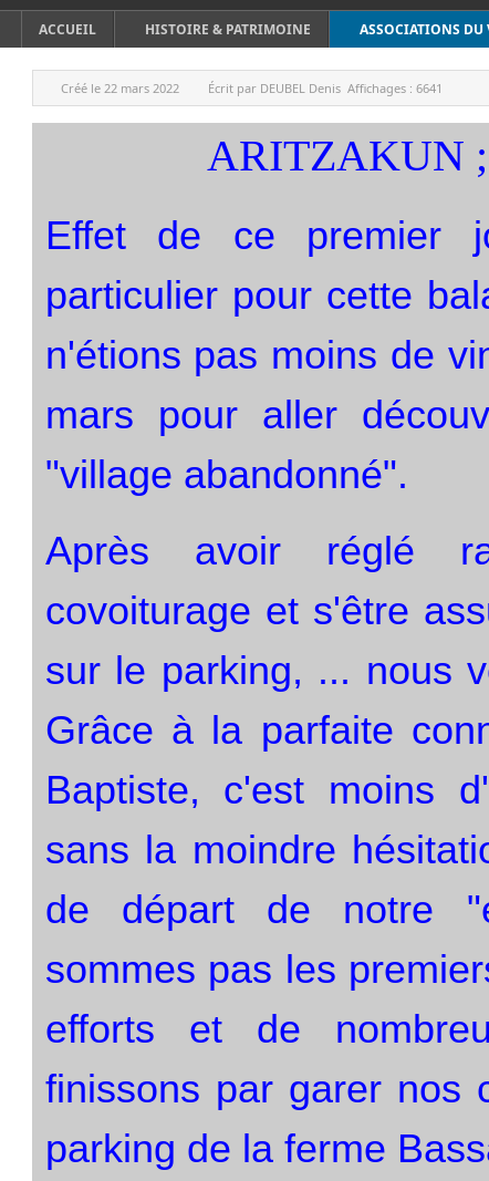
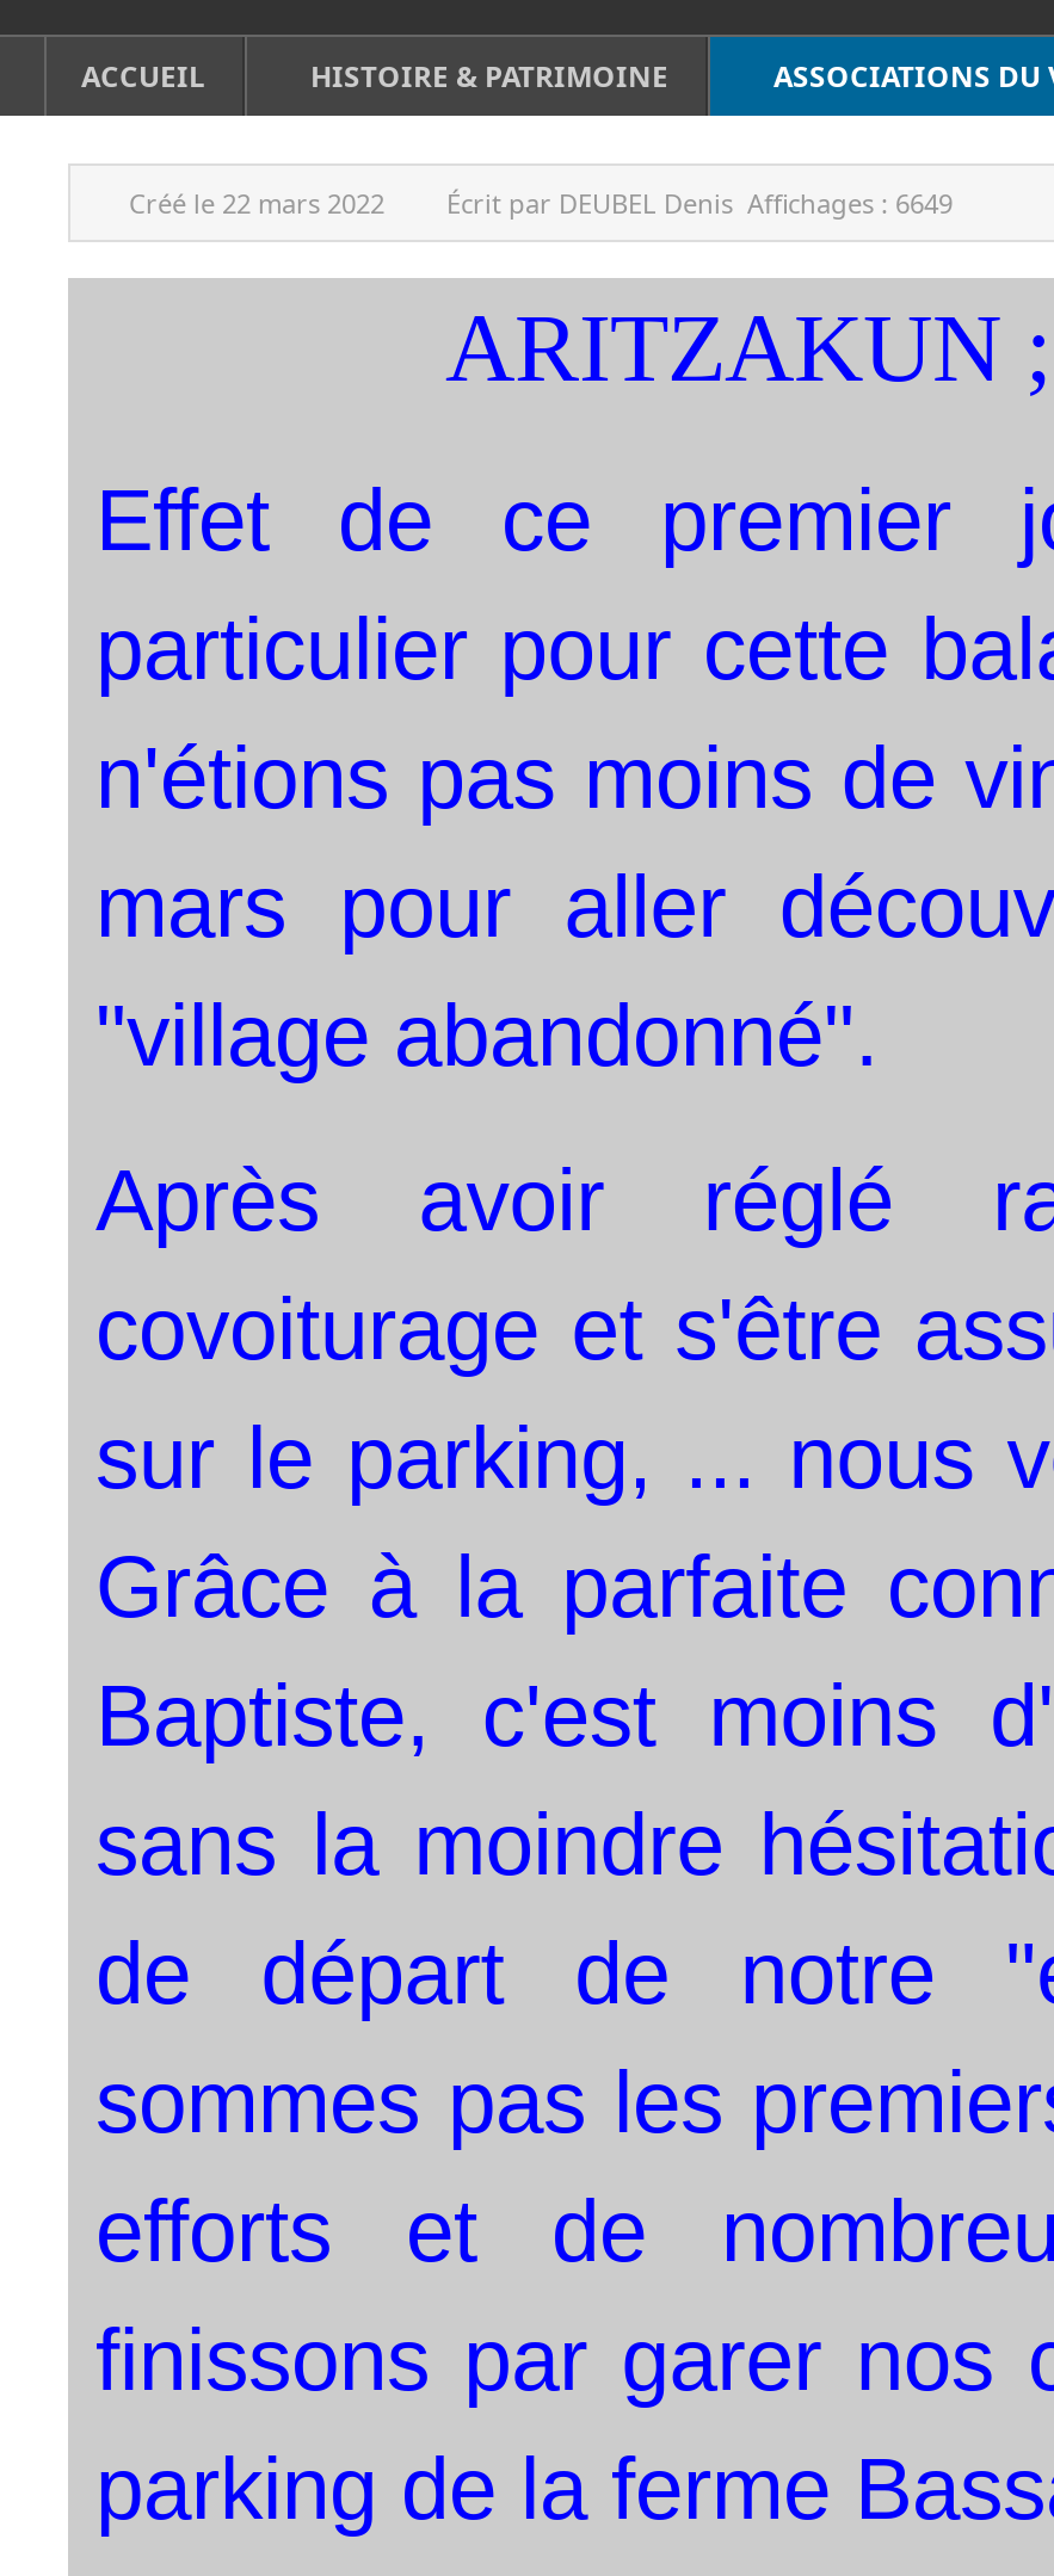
- Écrit par DEUBEL Denis Affichages : 6641
+ Écrit par DEUBEL Denis Affichages : 6649
